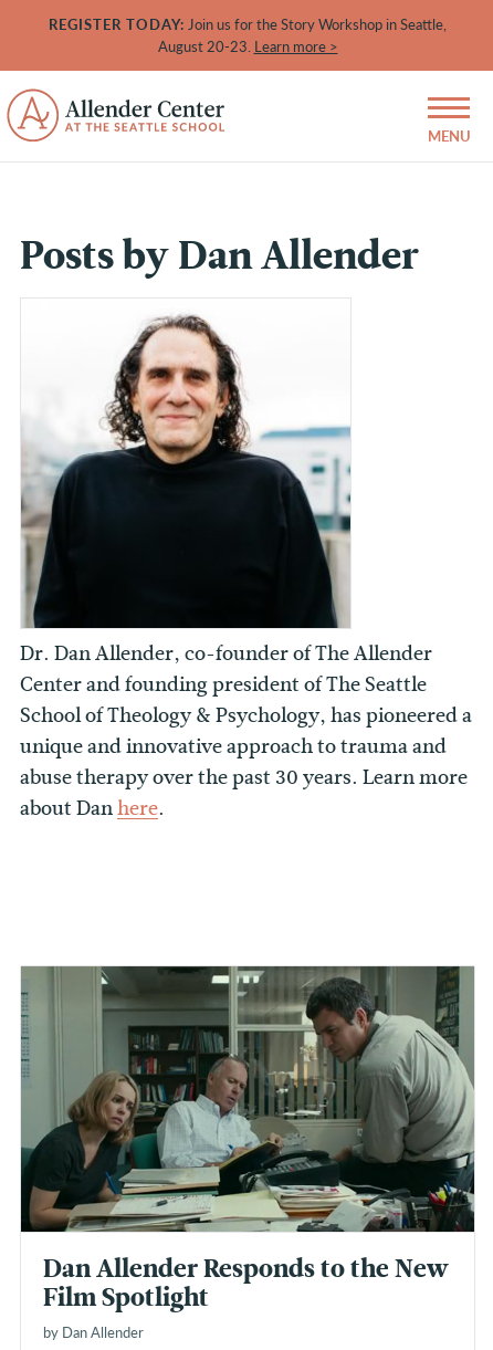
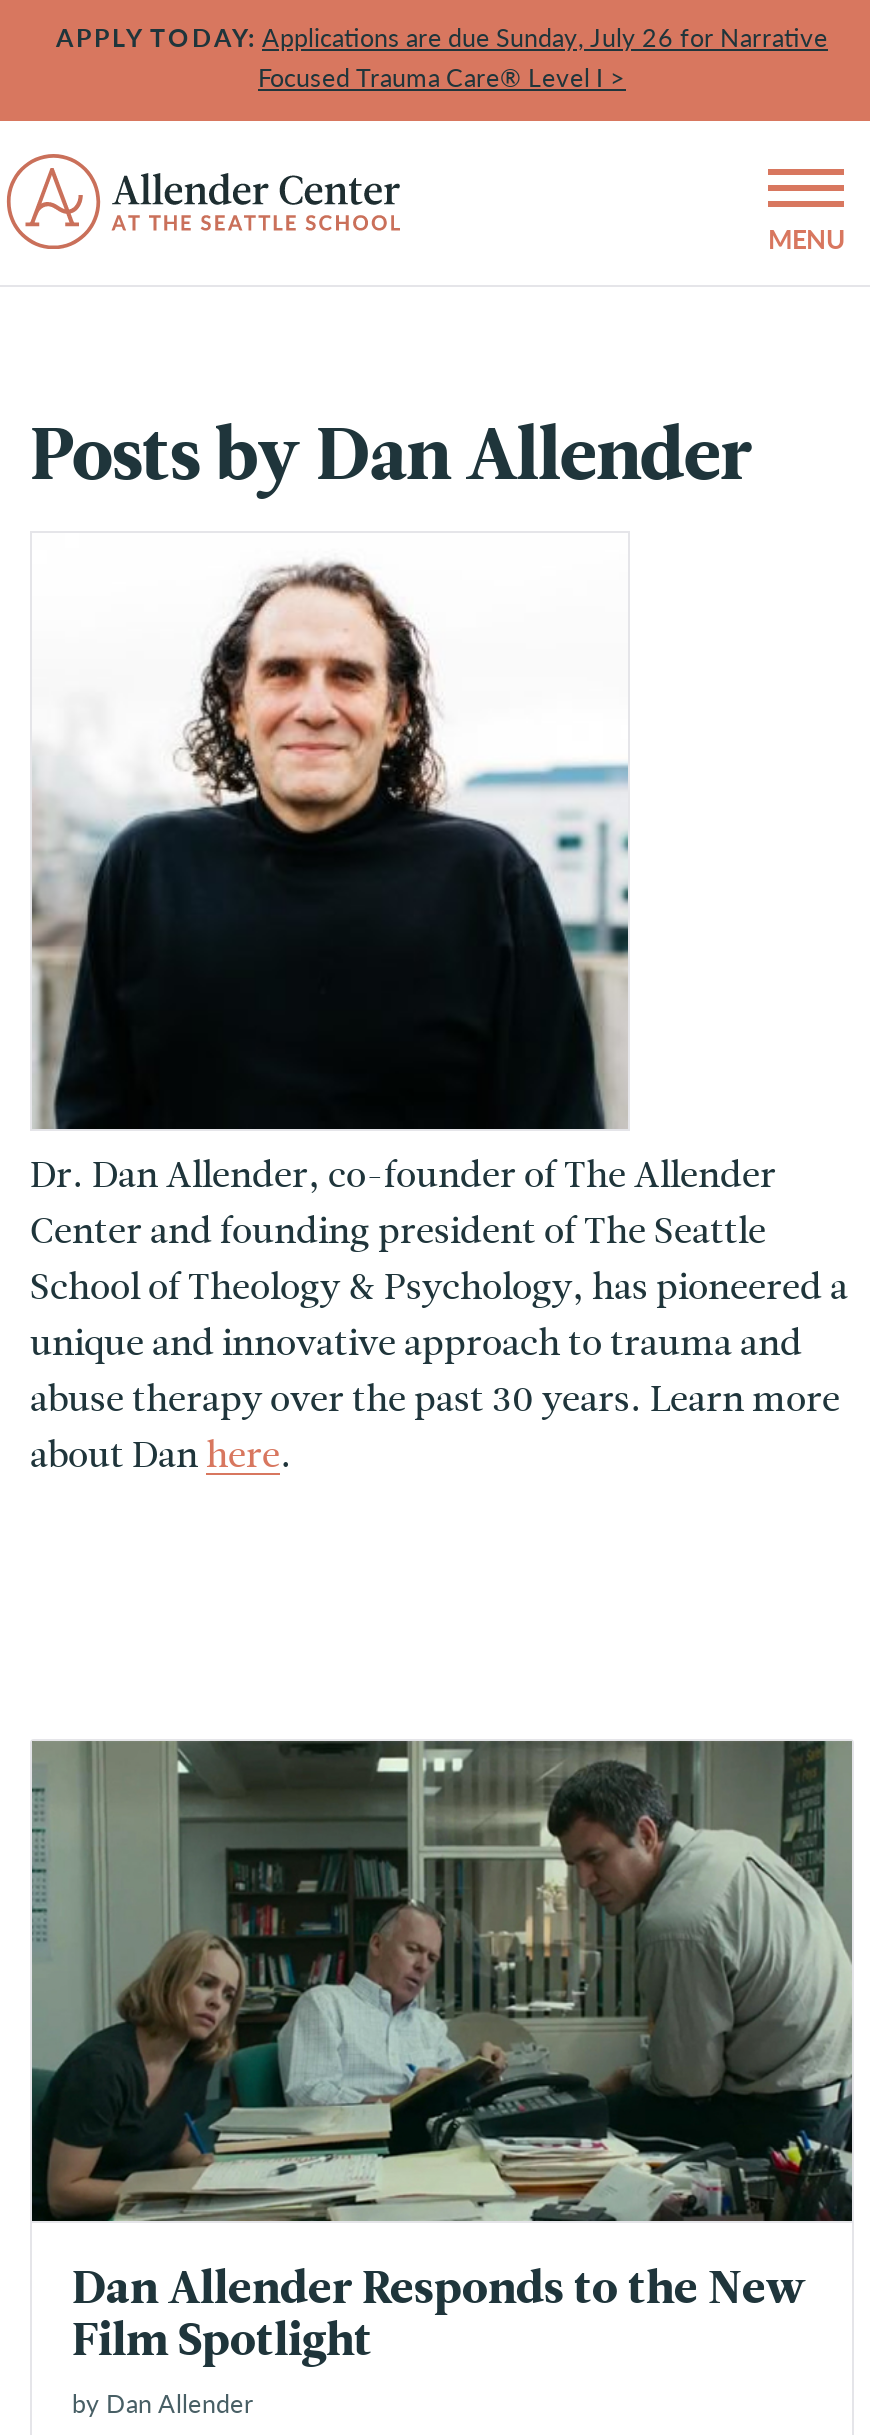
- REGISTER TODAY: Join us for the Story Workshop in Seattle,
- August 20-23. Learn more >
+ APPLY TODAY: Applications are due Sunday, July 26 for Narrative
+ Focused Trauma Care® Level I >
